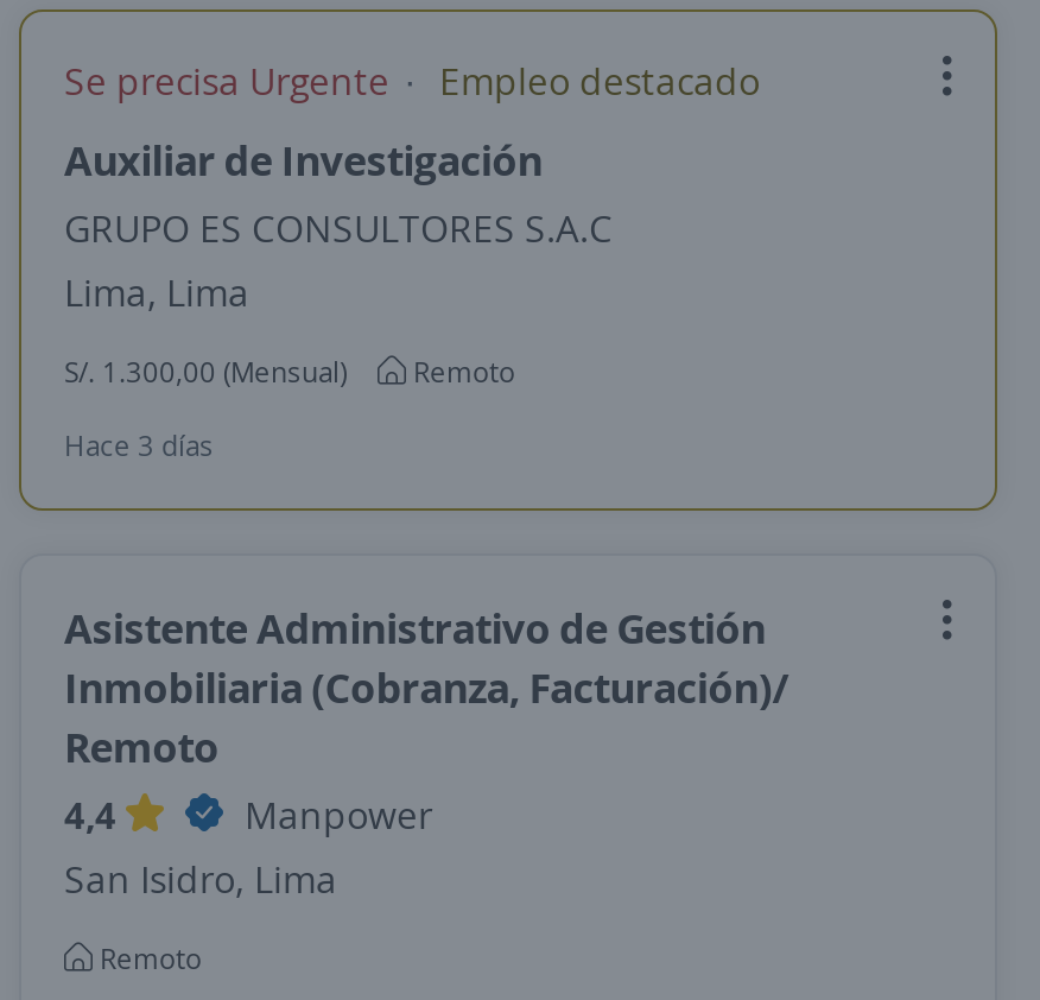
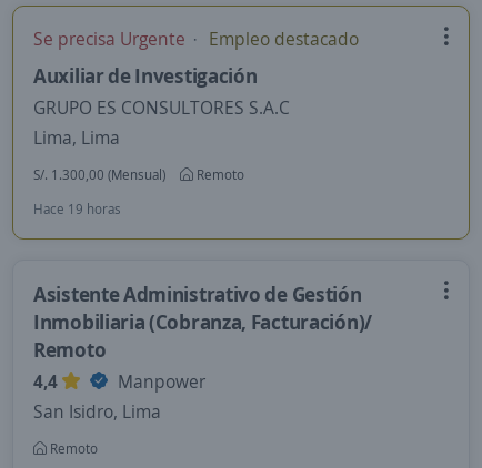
- Hace 3 días
+ Hace 19 horas
